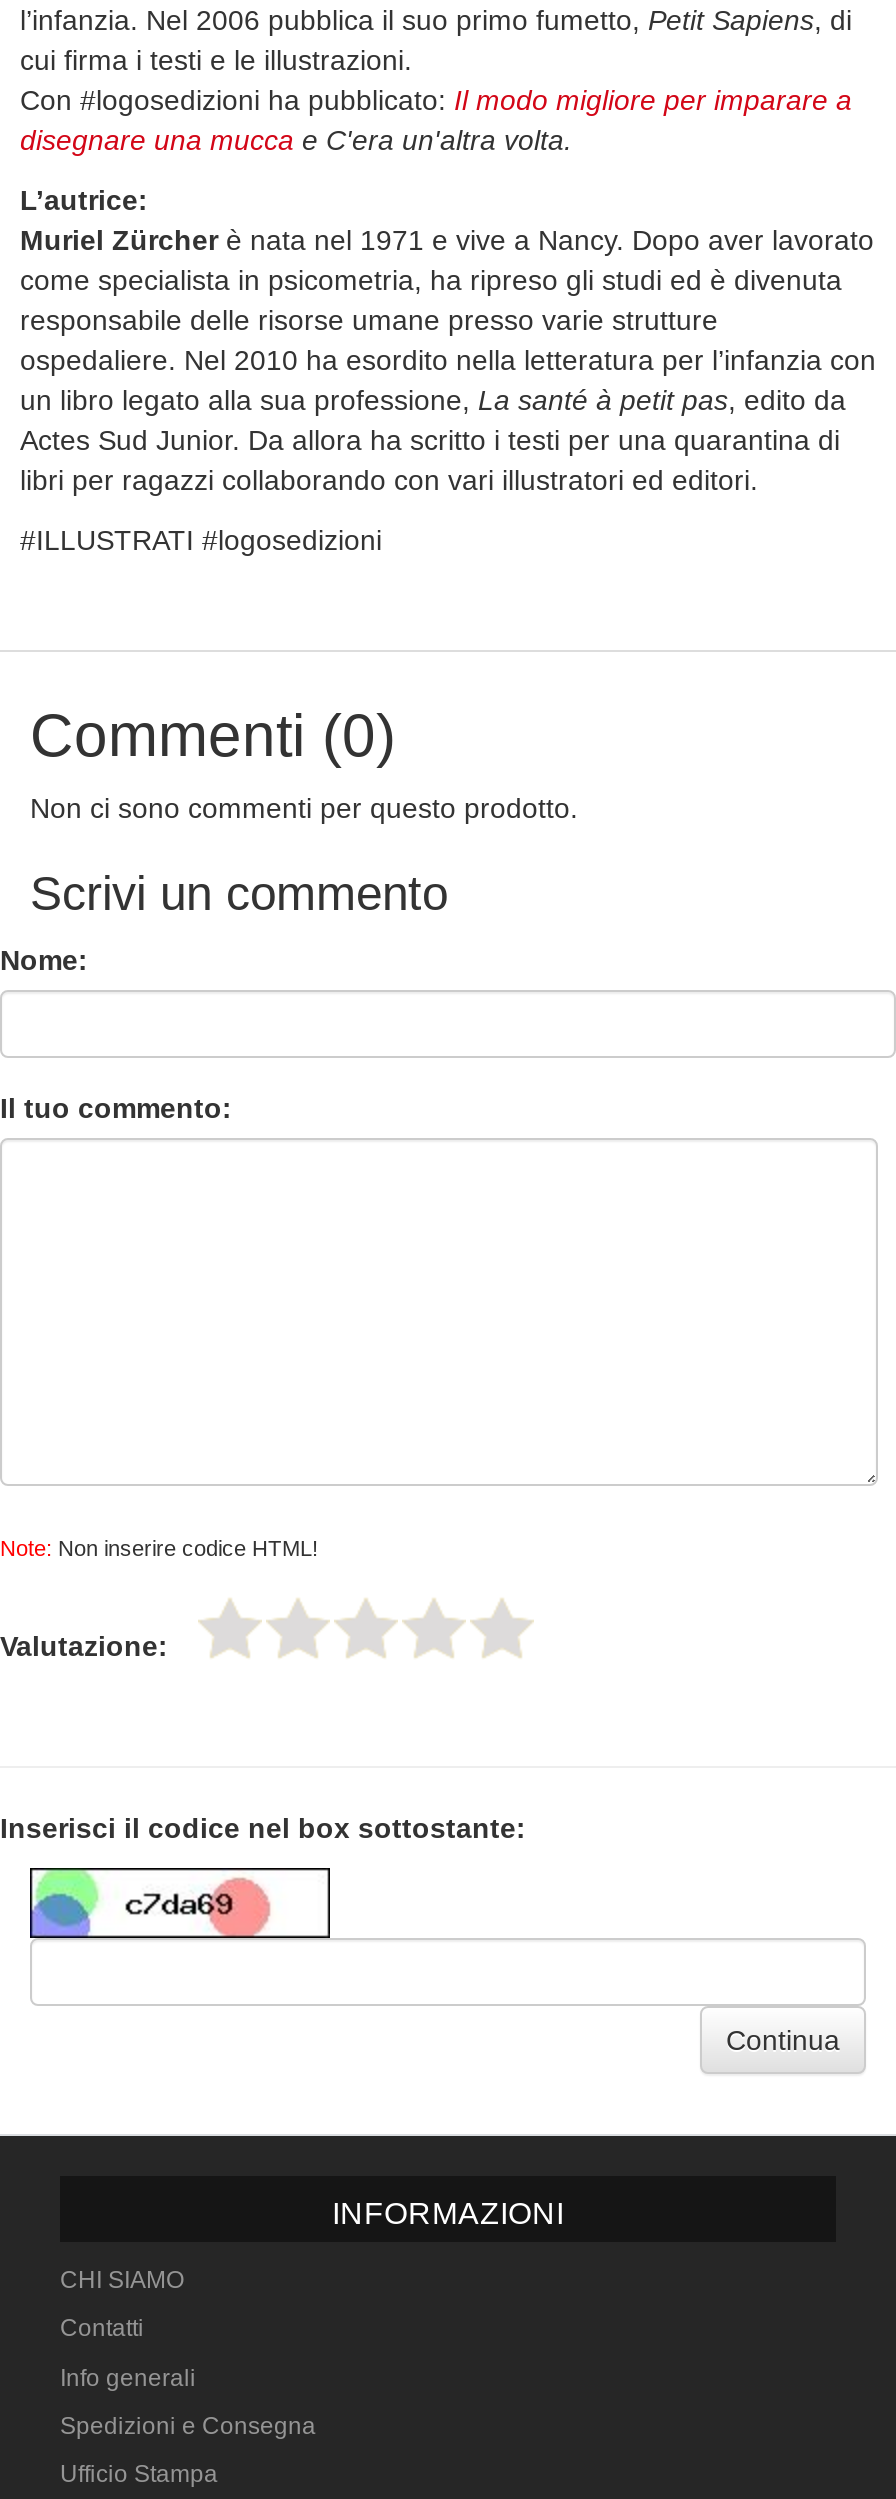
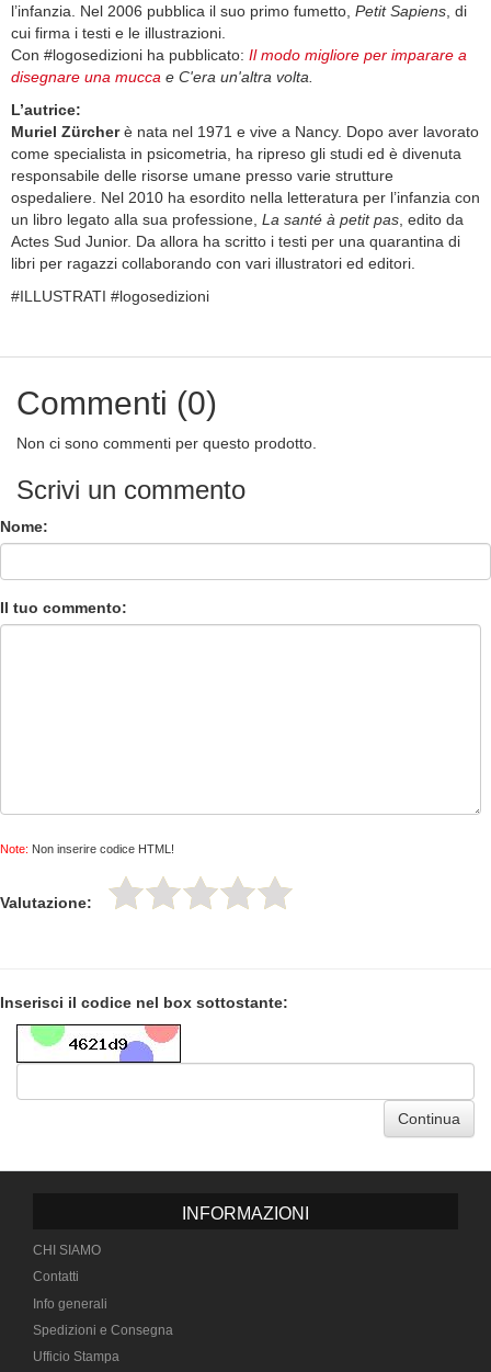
- [image]
+ [image]
